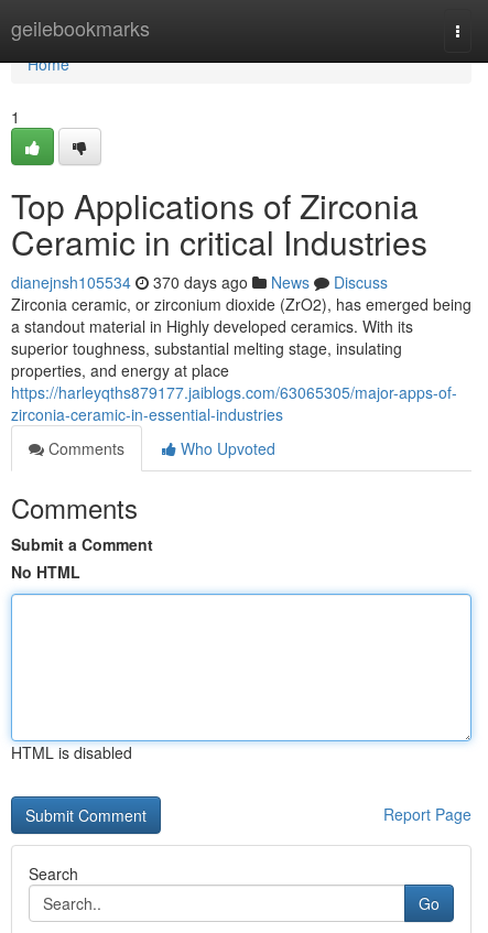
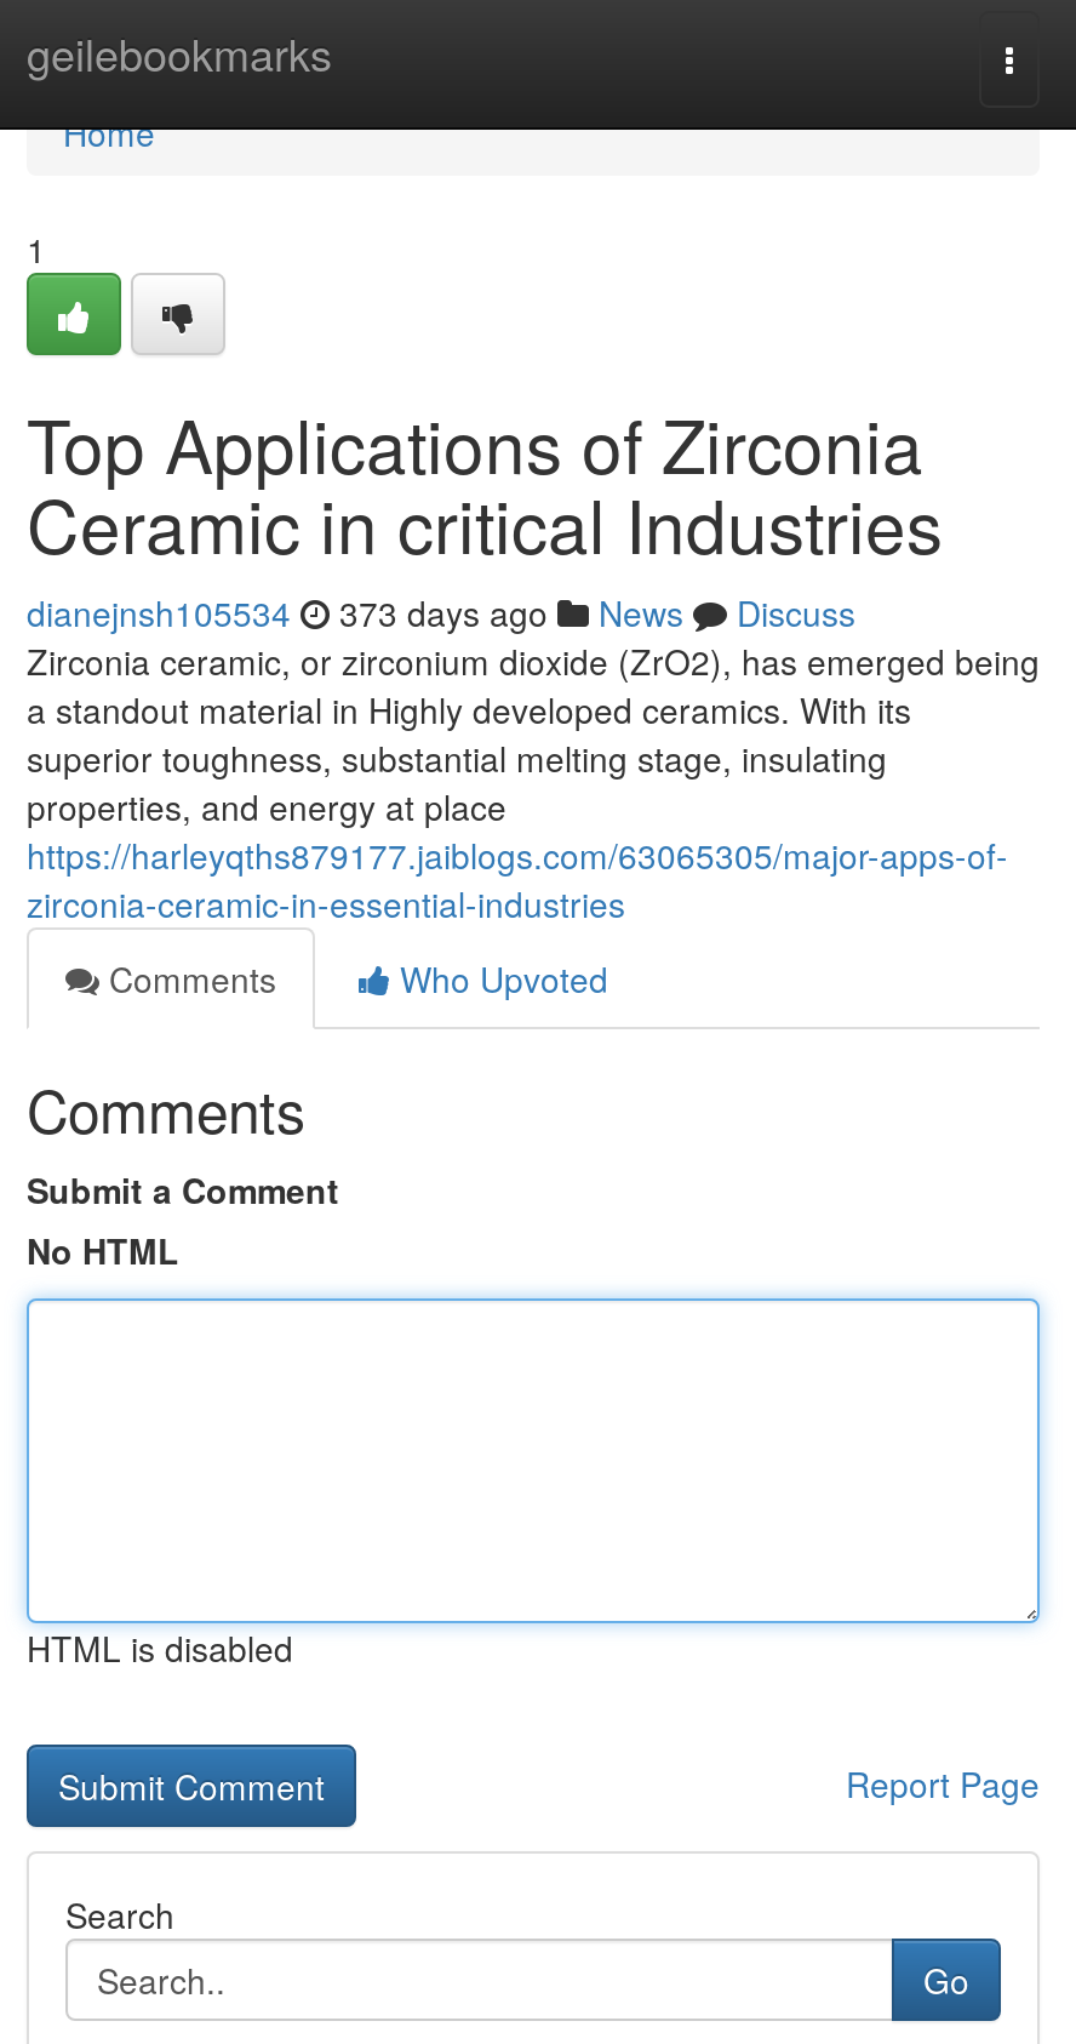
- dianejnsh105534 370 days ago News Discuss
+ dianejnsh105534 373 days ago News Discuss
